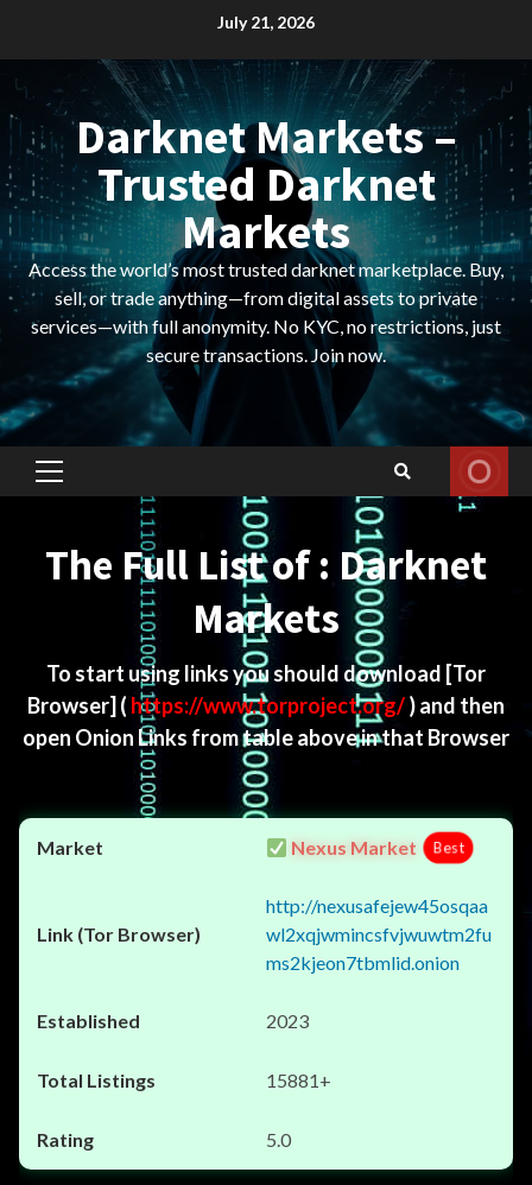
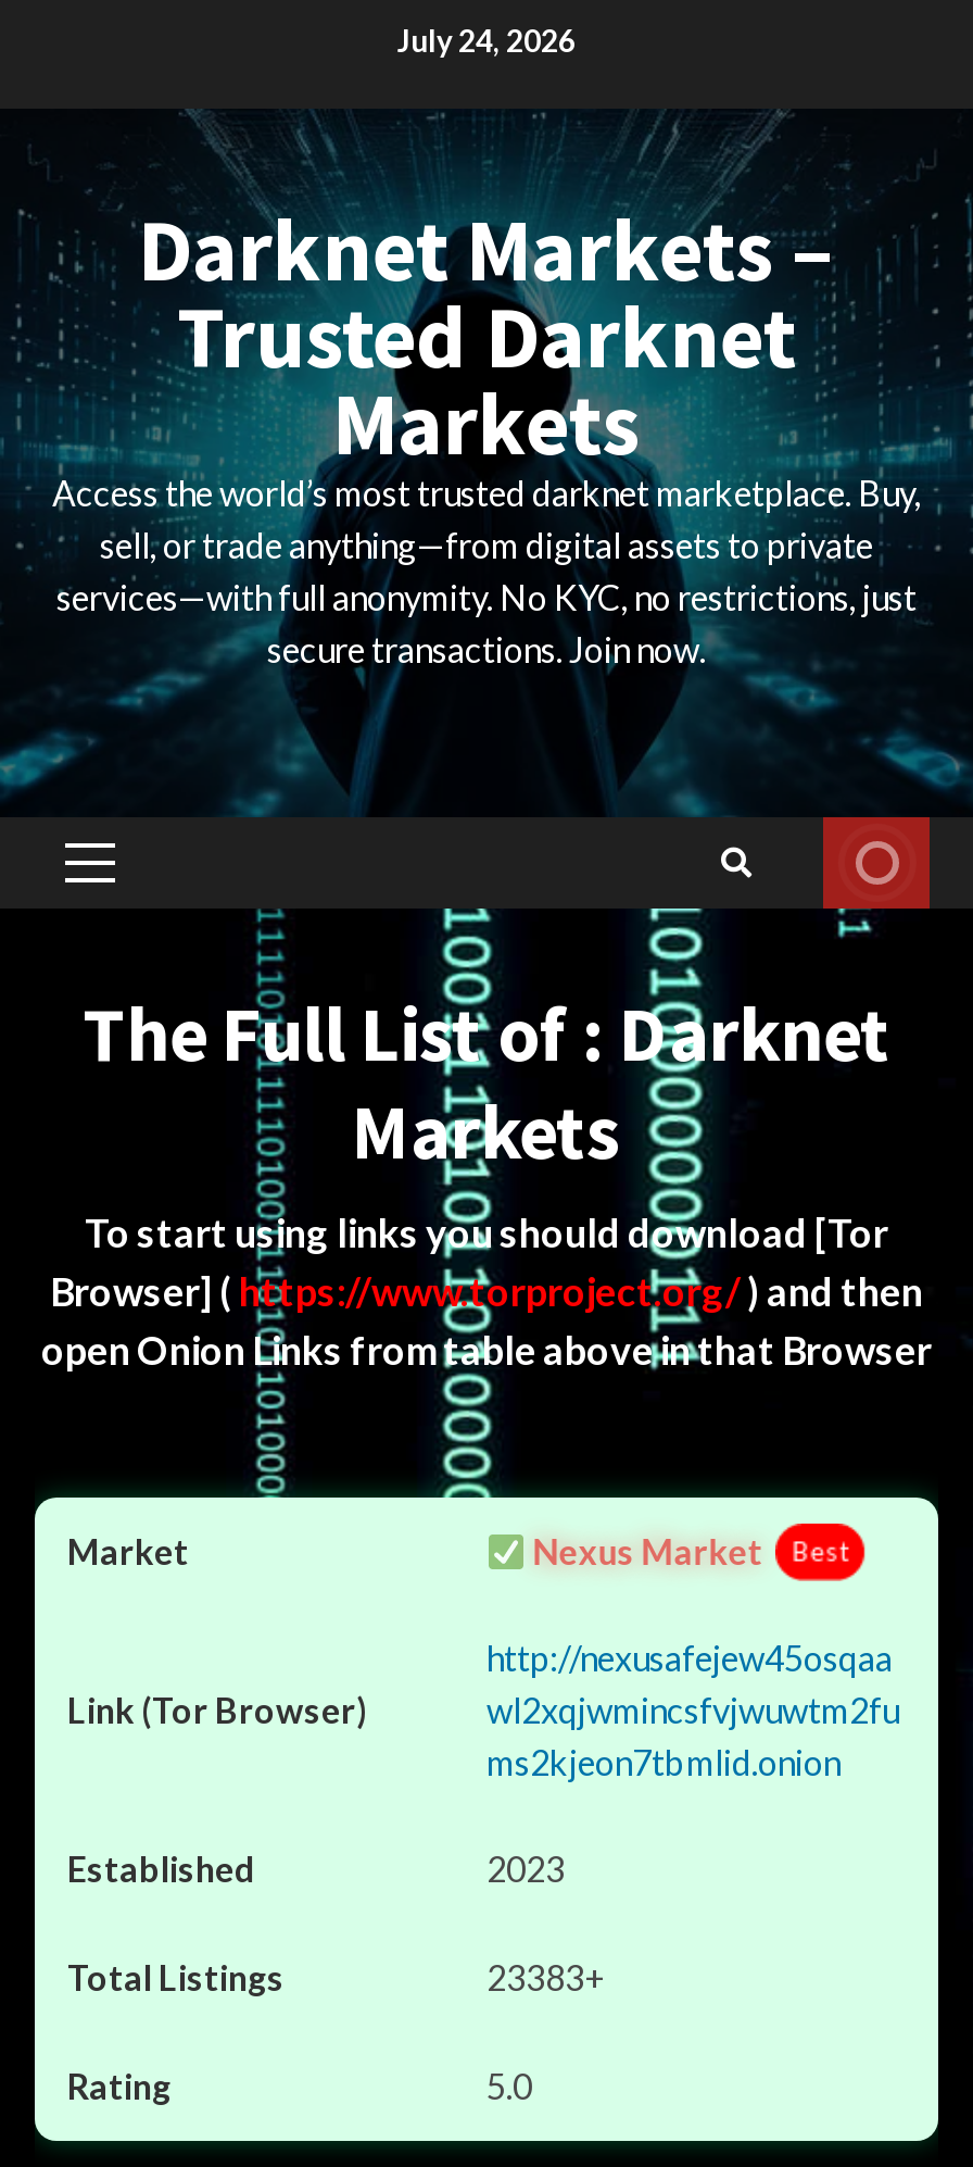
- July 21, 2026
+ July 24, 2026

- 15881+
+ 23383+
